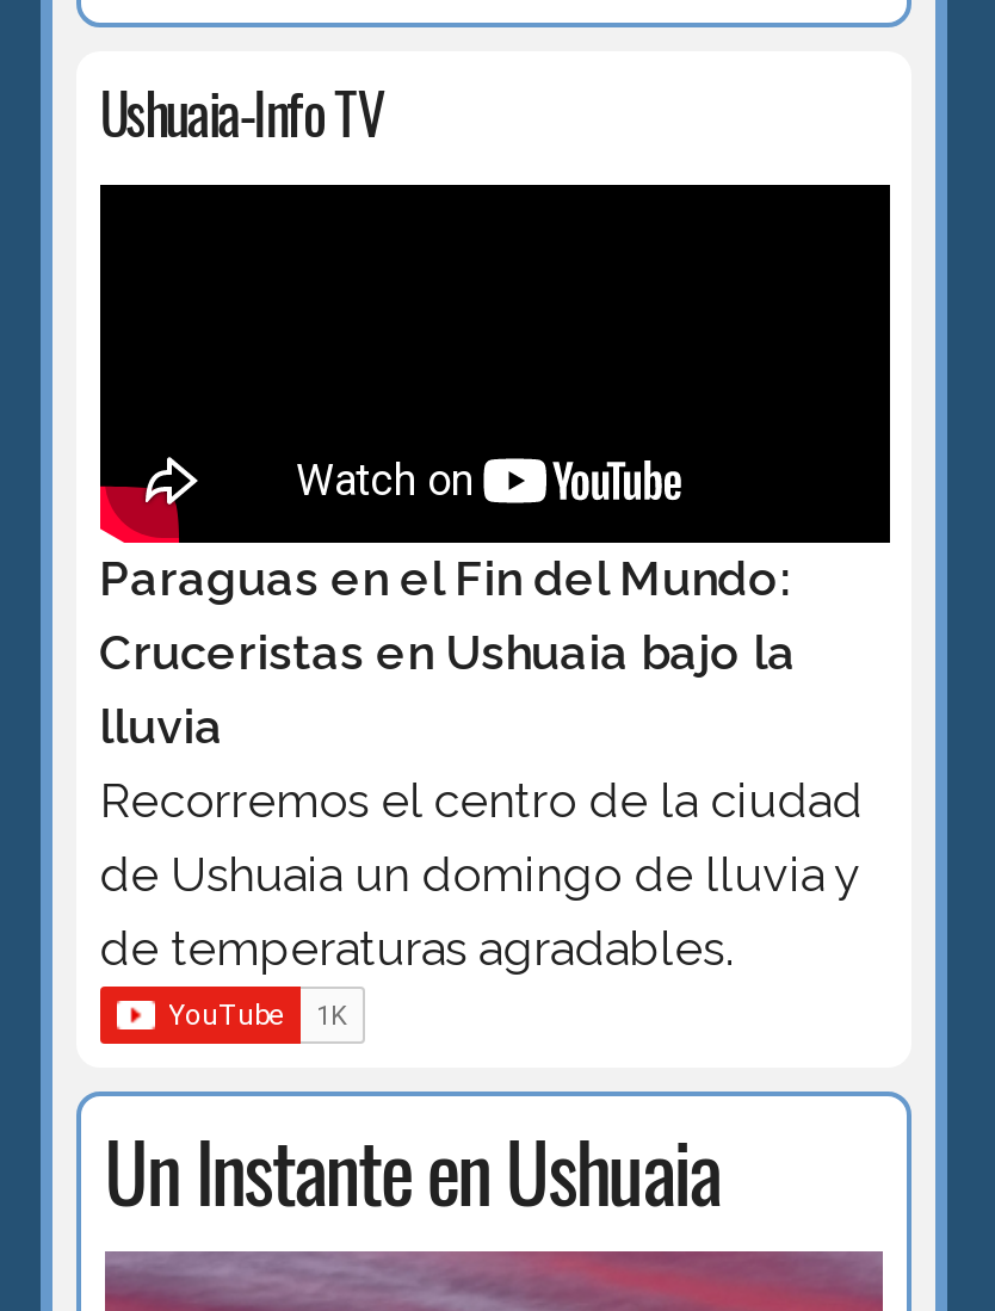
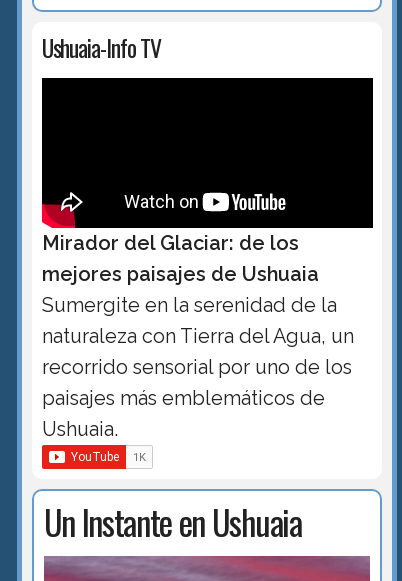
- Paraguas en el Fin del Mundo:
- Cruceristas en Ushuaia bajo la
- lluvia
- Recorremos el centro de la ciudad
- de Ushuaia un domingo de lluvia y
- de temperaturas agradables.
+ Mirador del Glaciar: de los
+ mejores paisajes de Ushuaia
+ Sumergite en la serenidad de la
+ naturaleza con Tierra del Agua, un
+ recorrido sensorial por uno de los
+ paisajes más emblemáticos de
+ Ushuaia.
